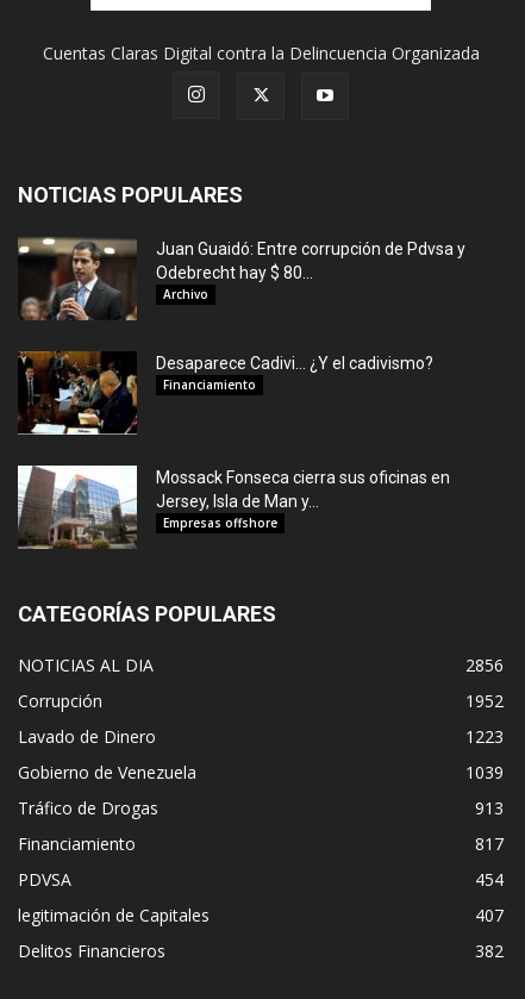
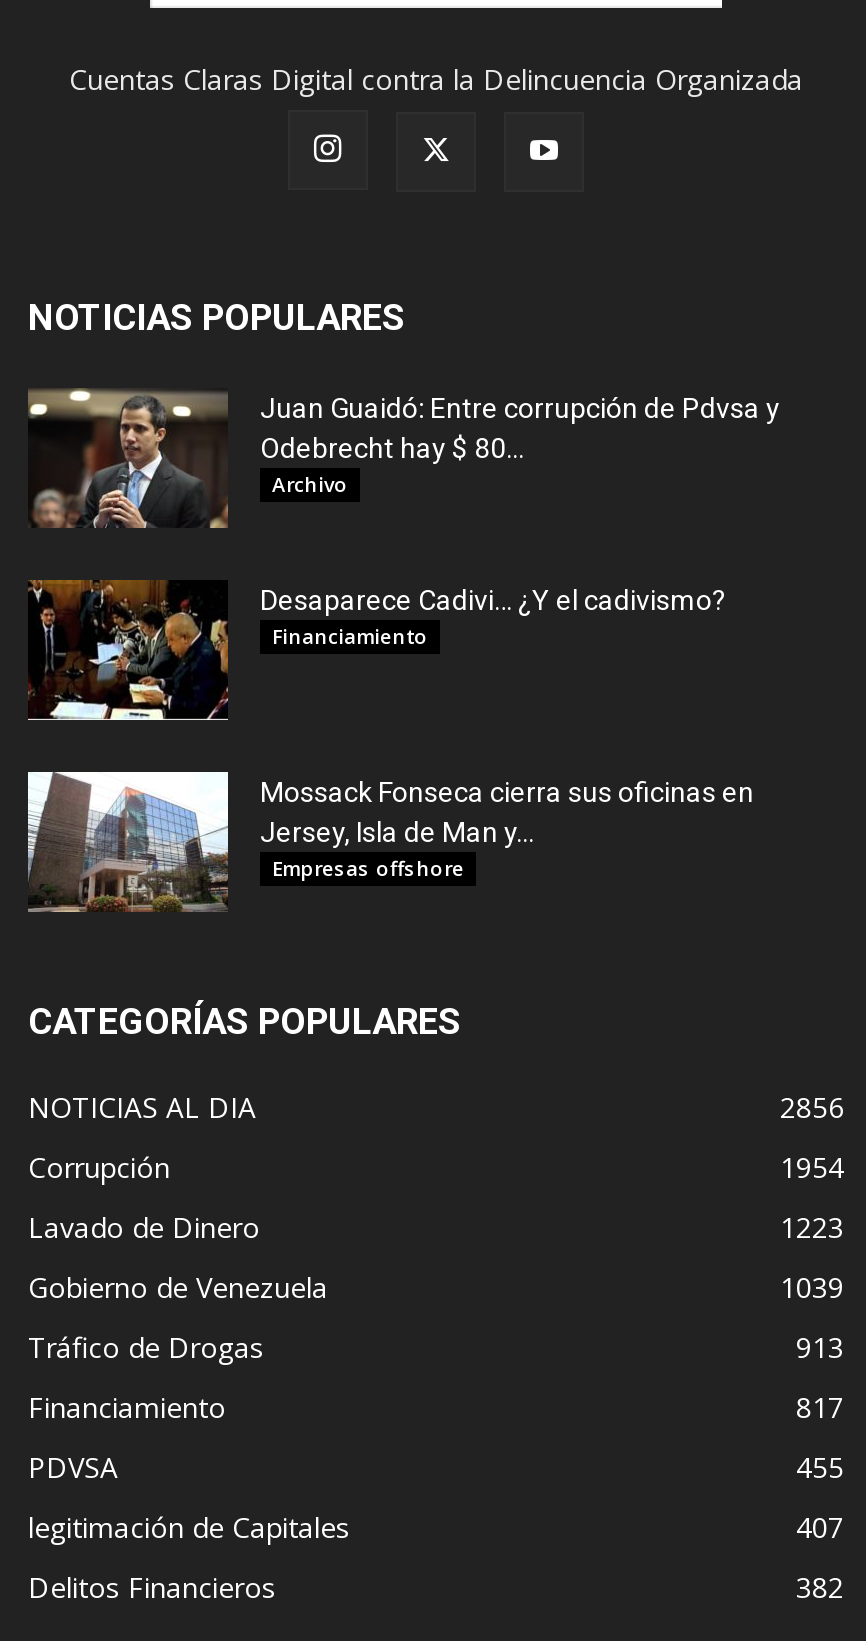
- 1952
+ 1954

- 454
+ 455
